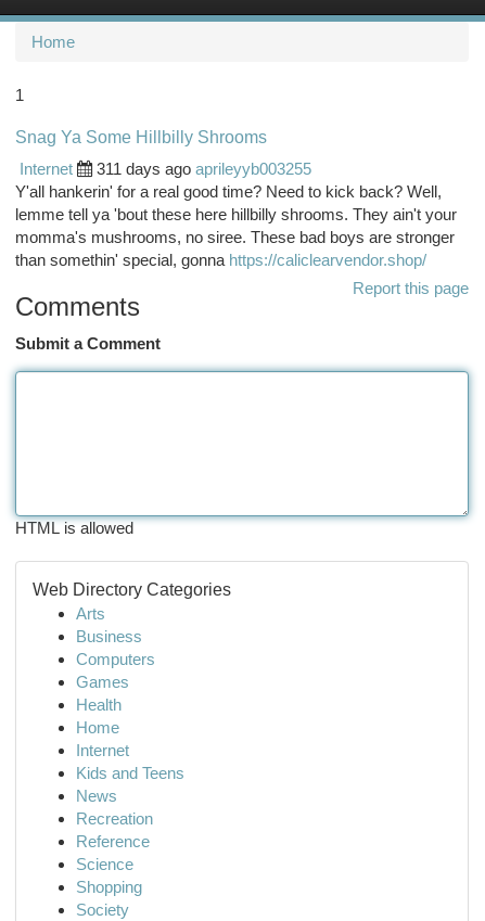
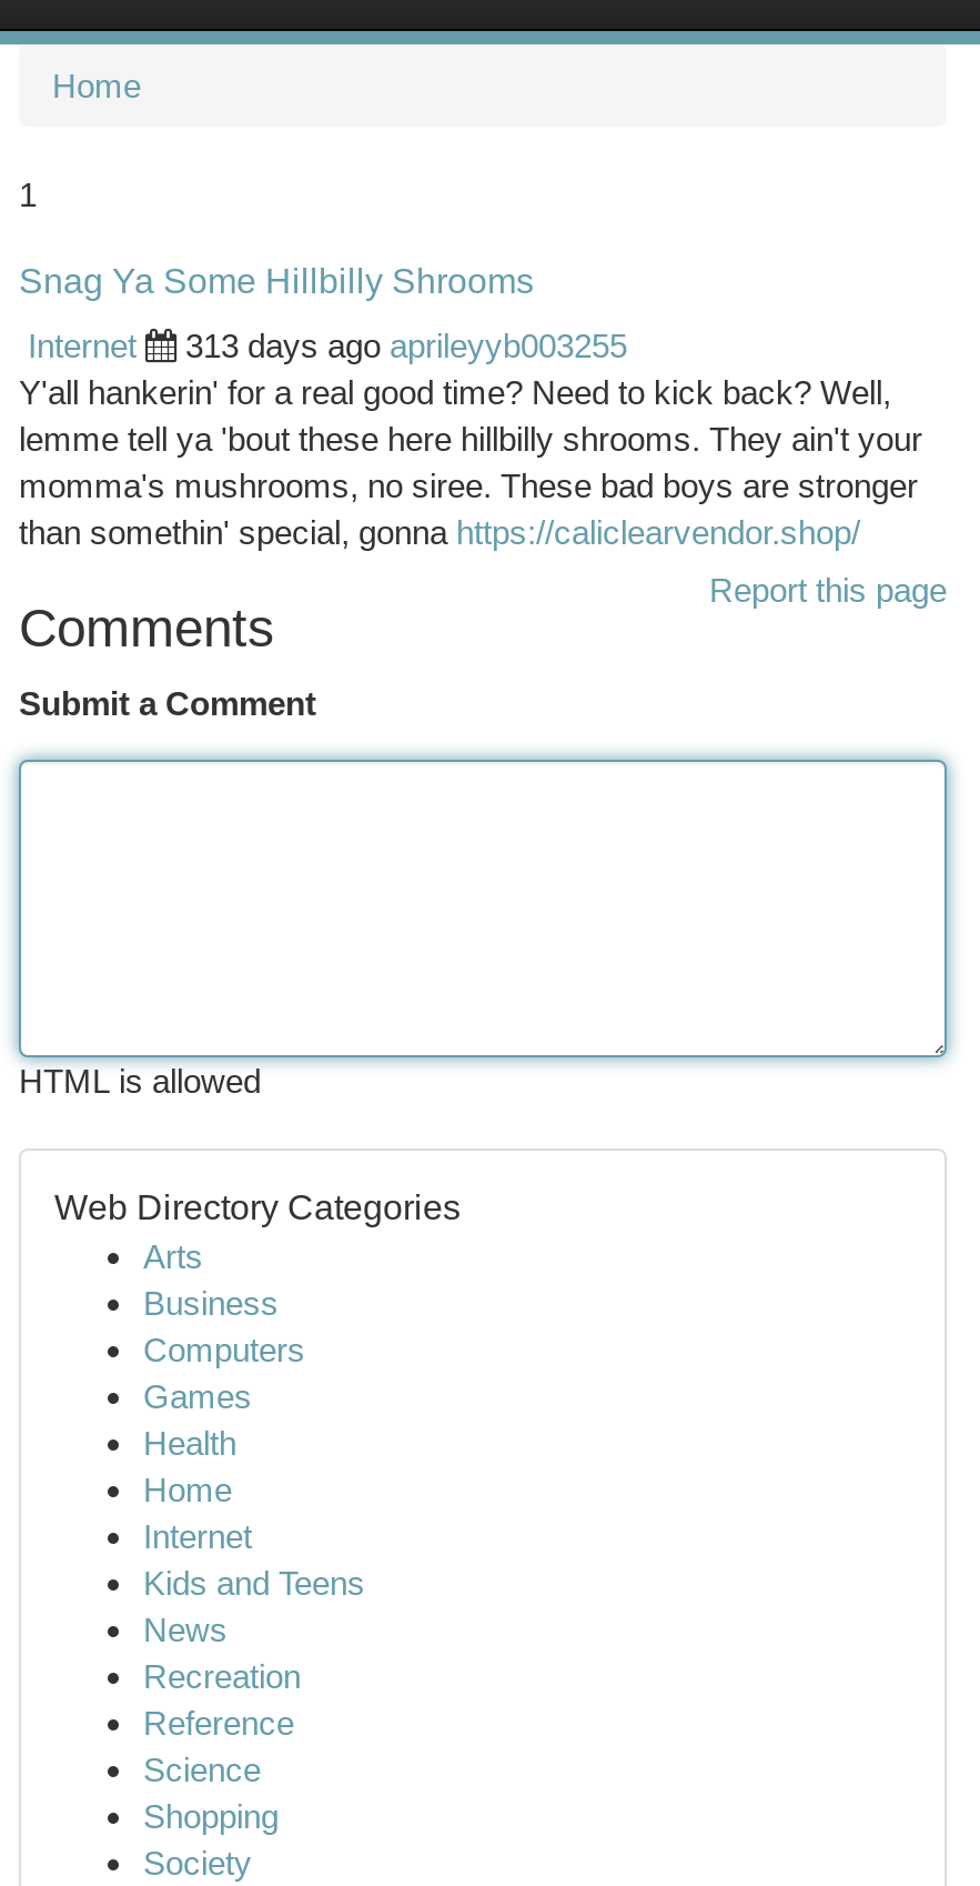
- 311 days ago aprileyyb003255
+ 313 days ago aprileyyb003255
